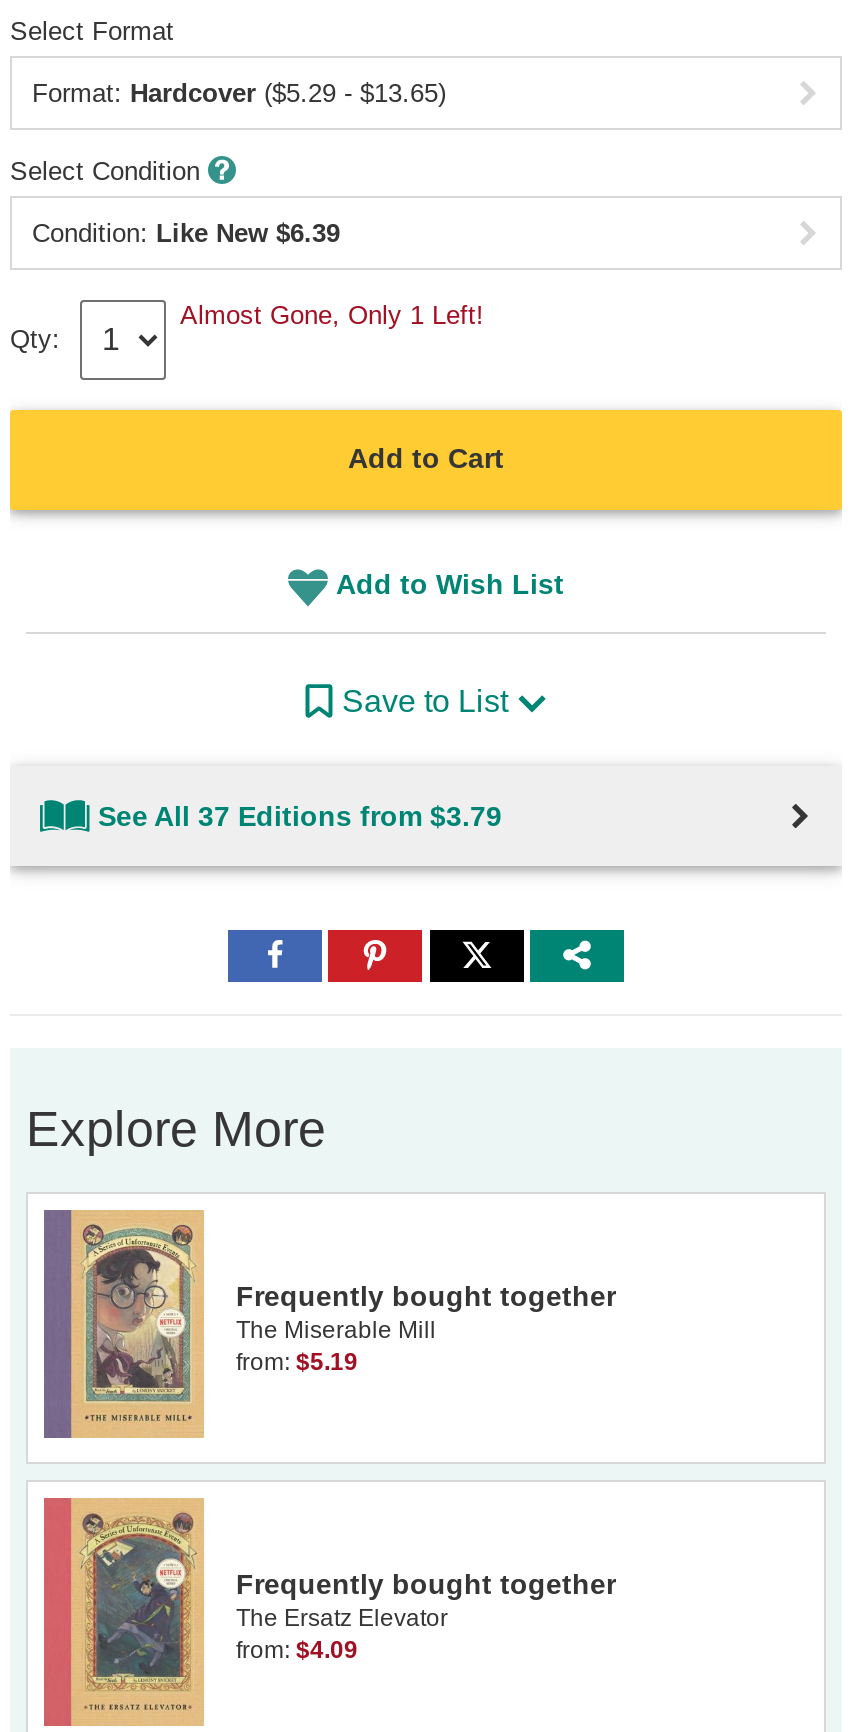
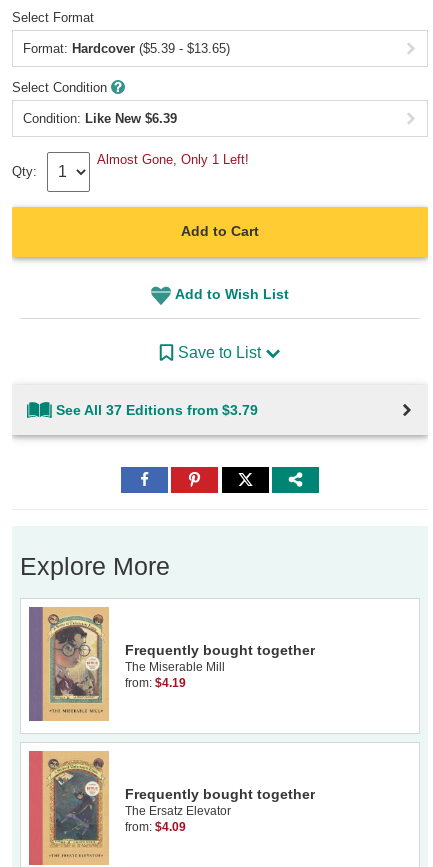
- Format: Hardcover ($5.29 - $13.65)
+ Format: Hardcover ($5.39 - $13.65)

- from: $5.19
+ from: $4.19
